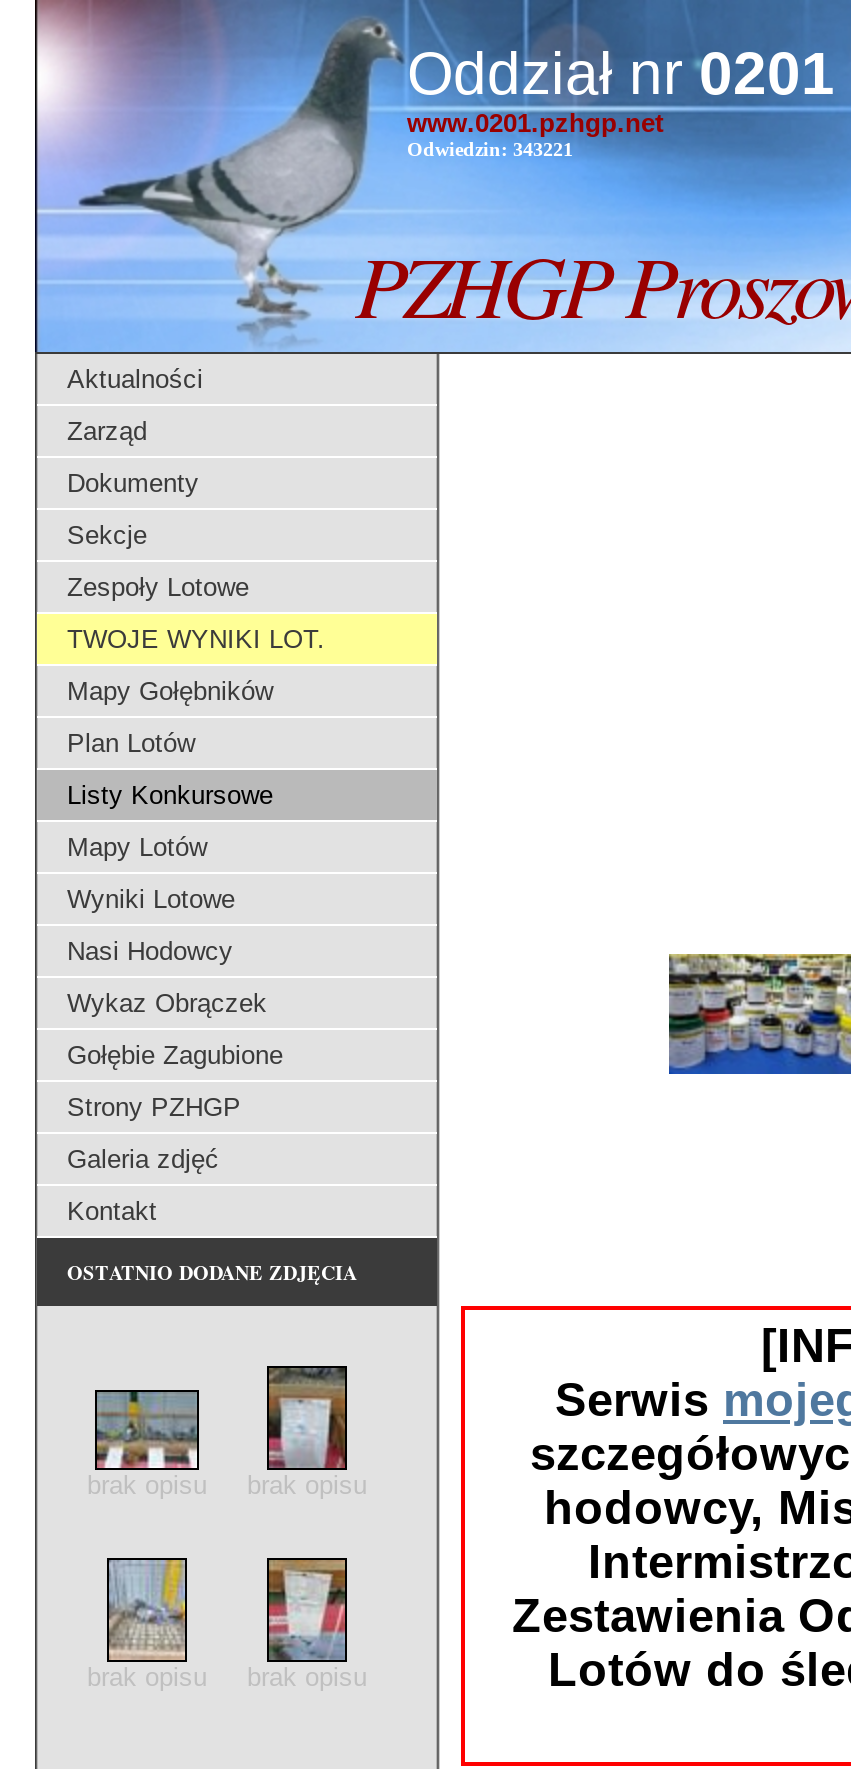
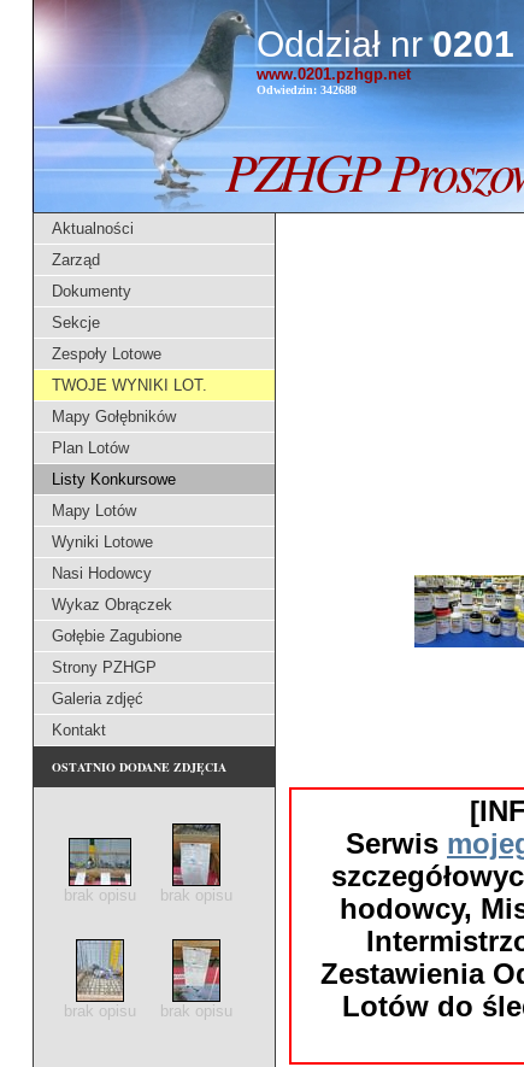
- Odwiedzin: 343221
+ Odwiedzin: 342688
